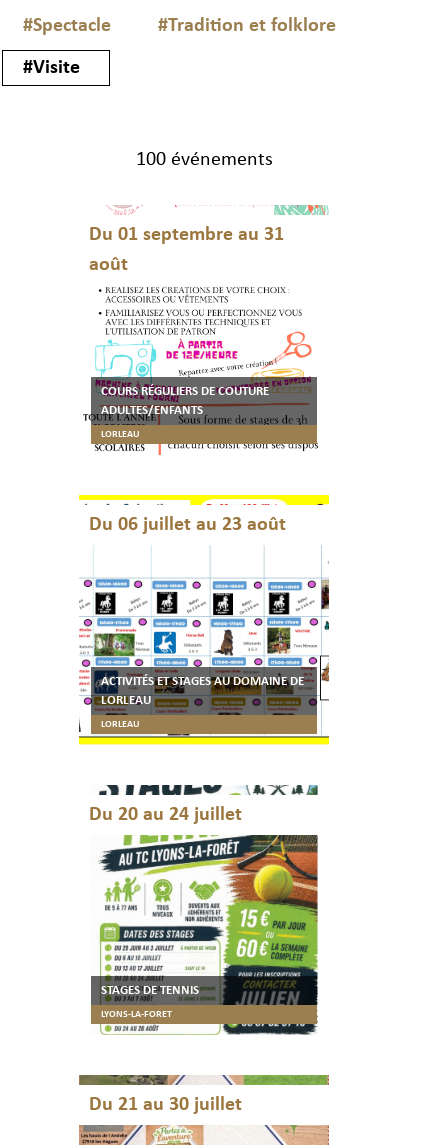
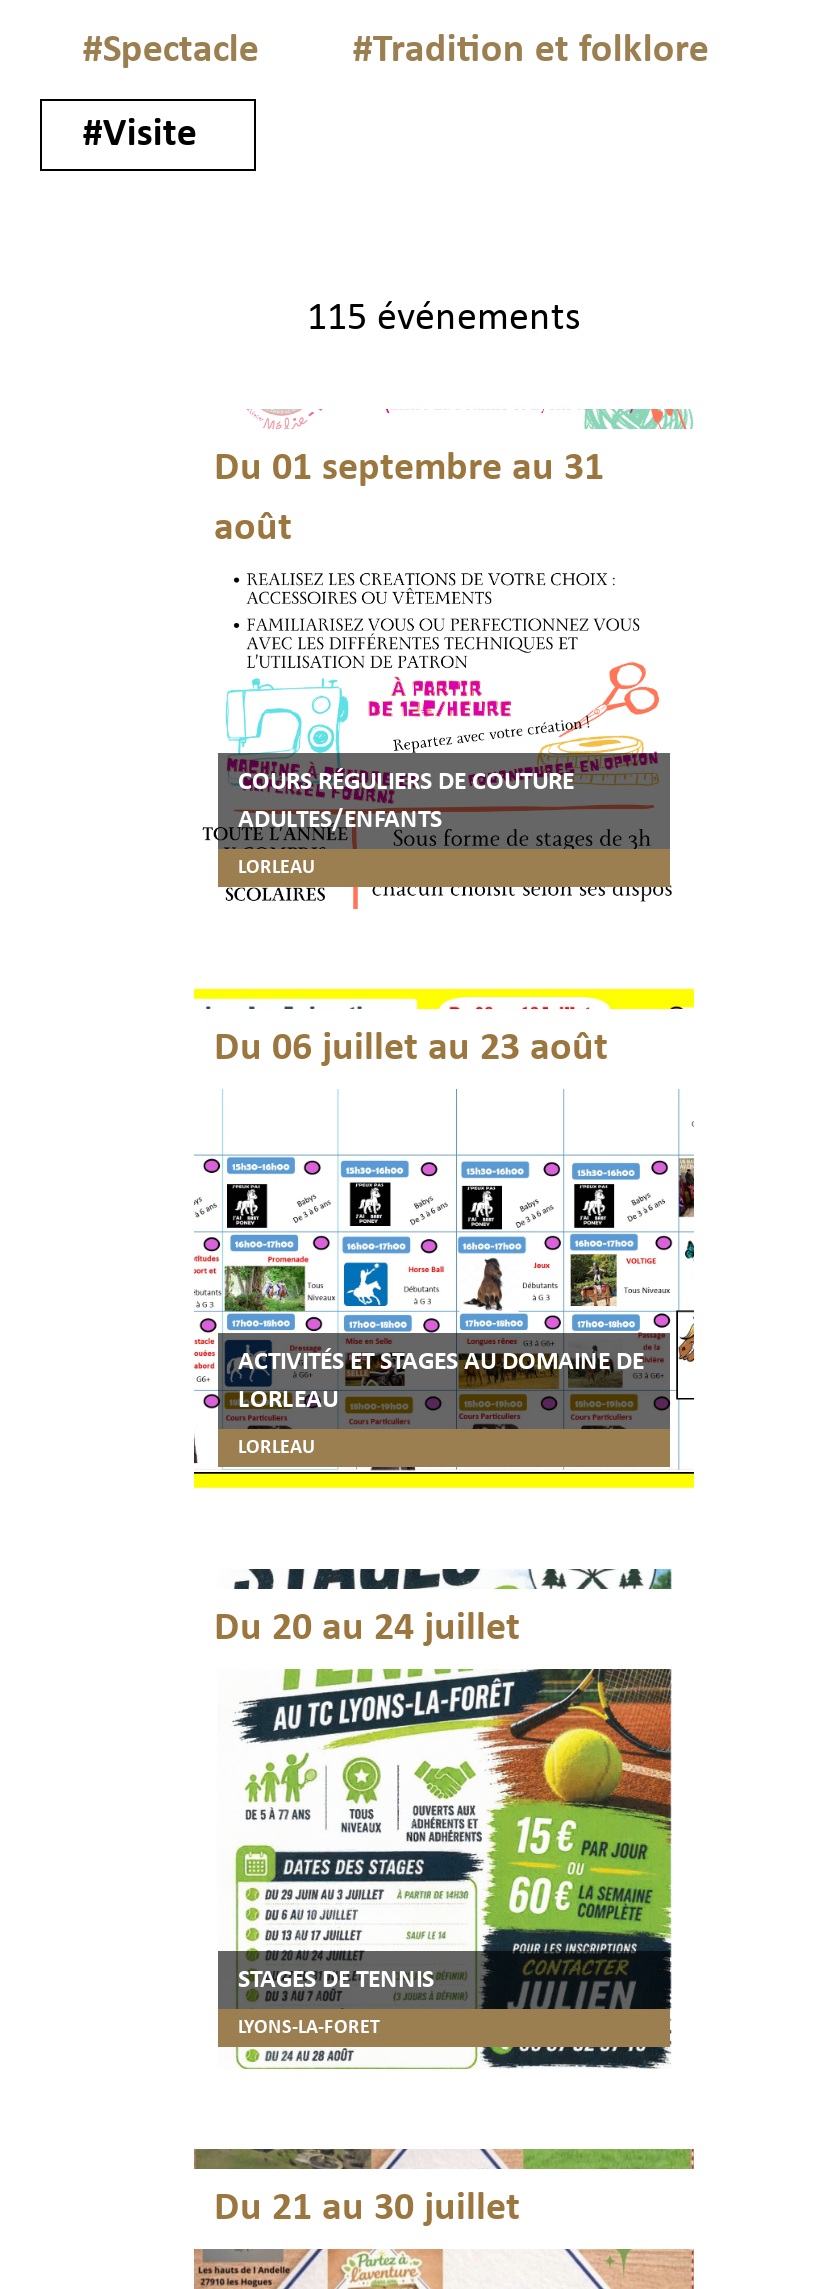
- 100 événements
+ 115 événements
